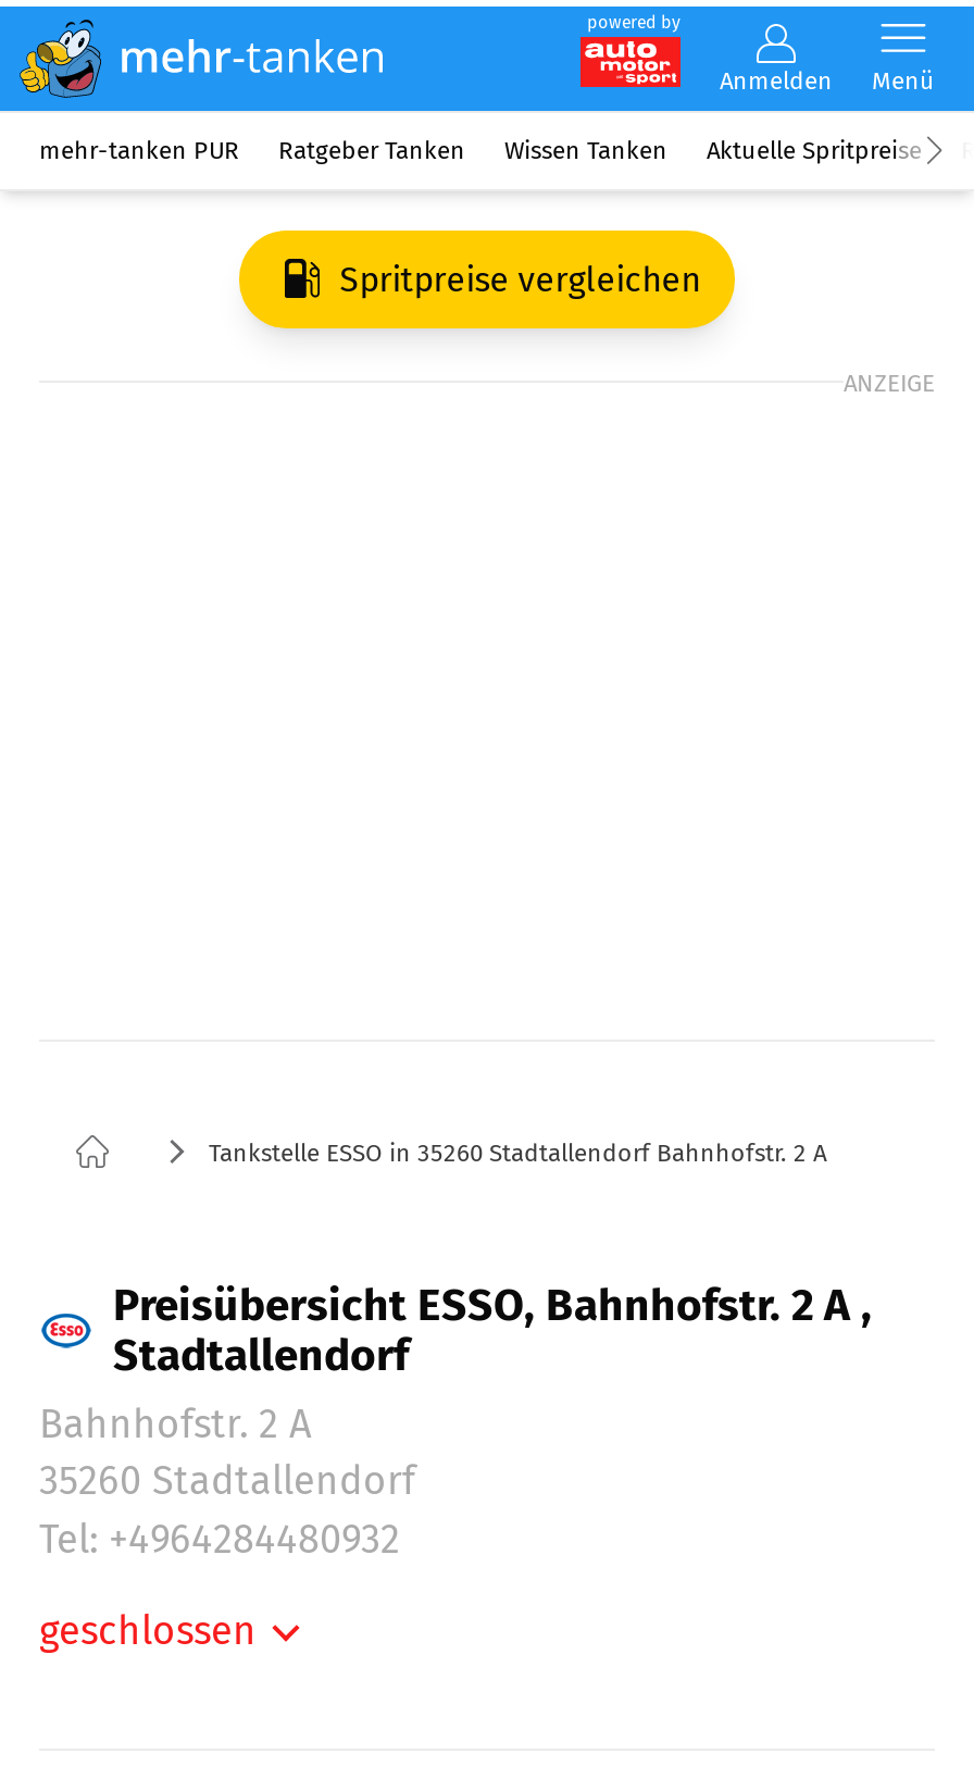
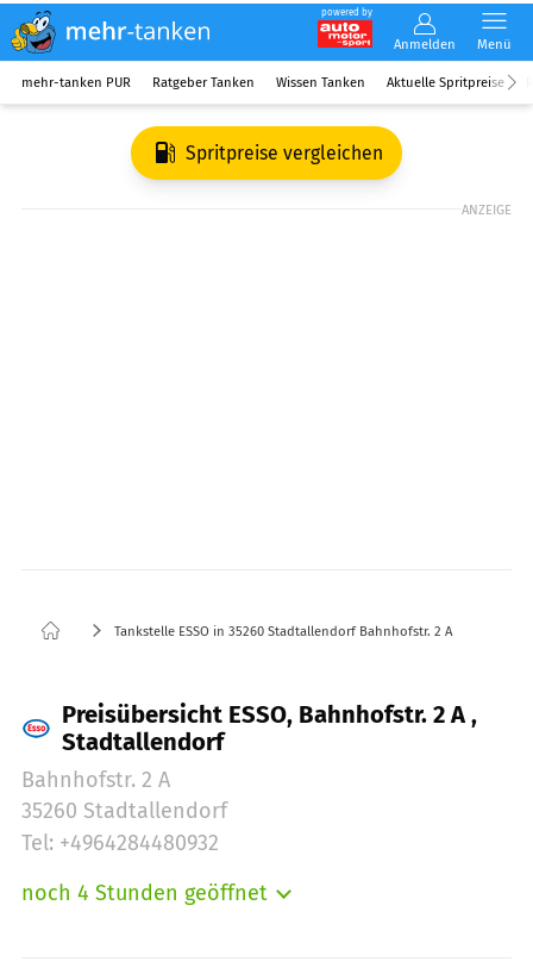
- geschlossen
+ noch 4 Stunden geöffnet
